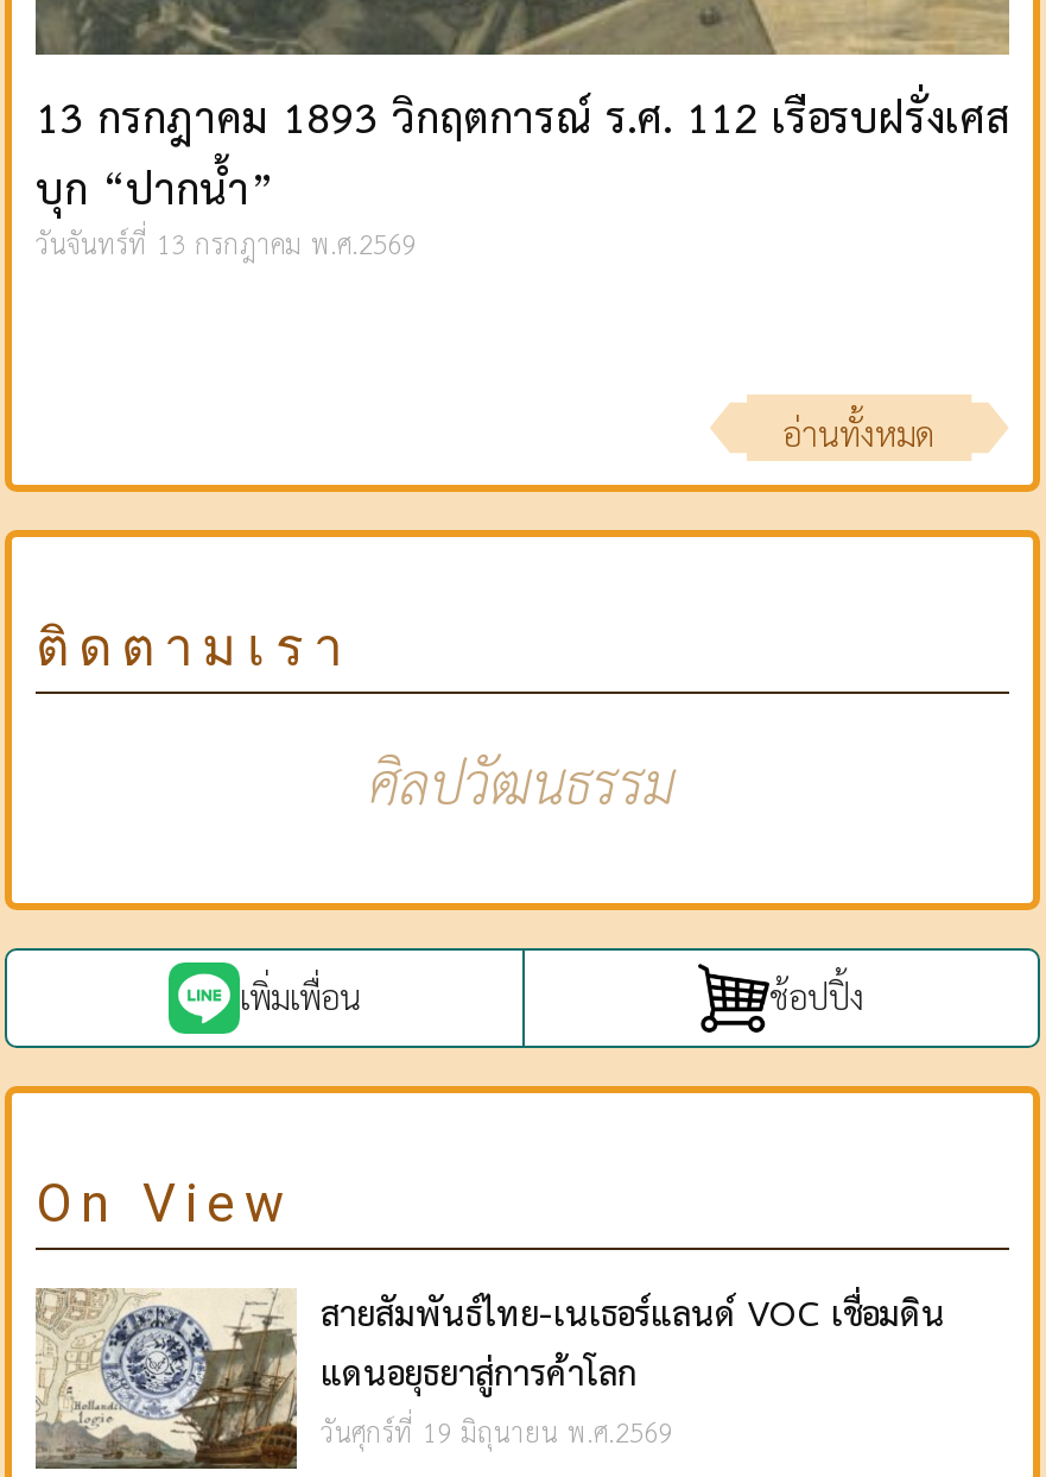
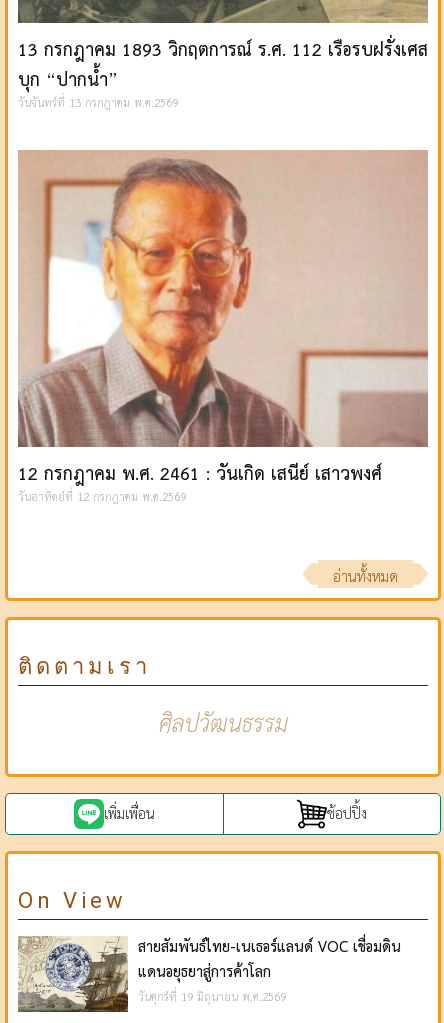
+ [image]
+ 12 กรกฎาคม พ.ศ. 2461 : วันเกิด เสนีย์ เสาวพงศ์
+ วันอาทิตย์ที่ 12 กรกฎาคม พ.ศ.2569
